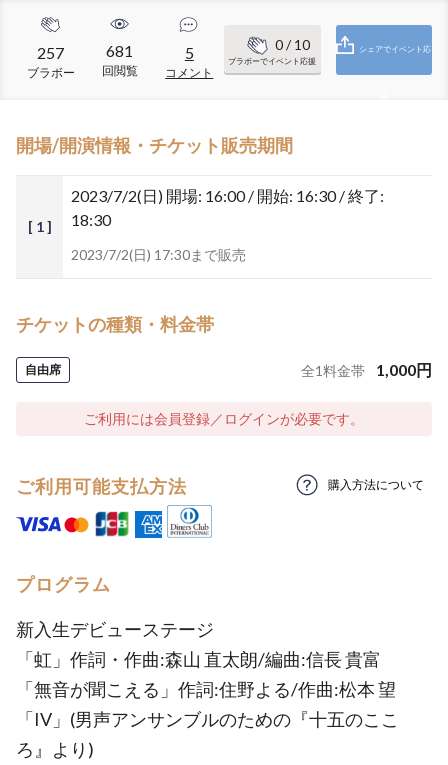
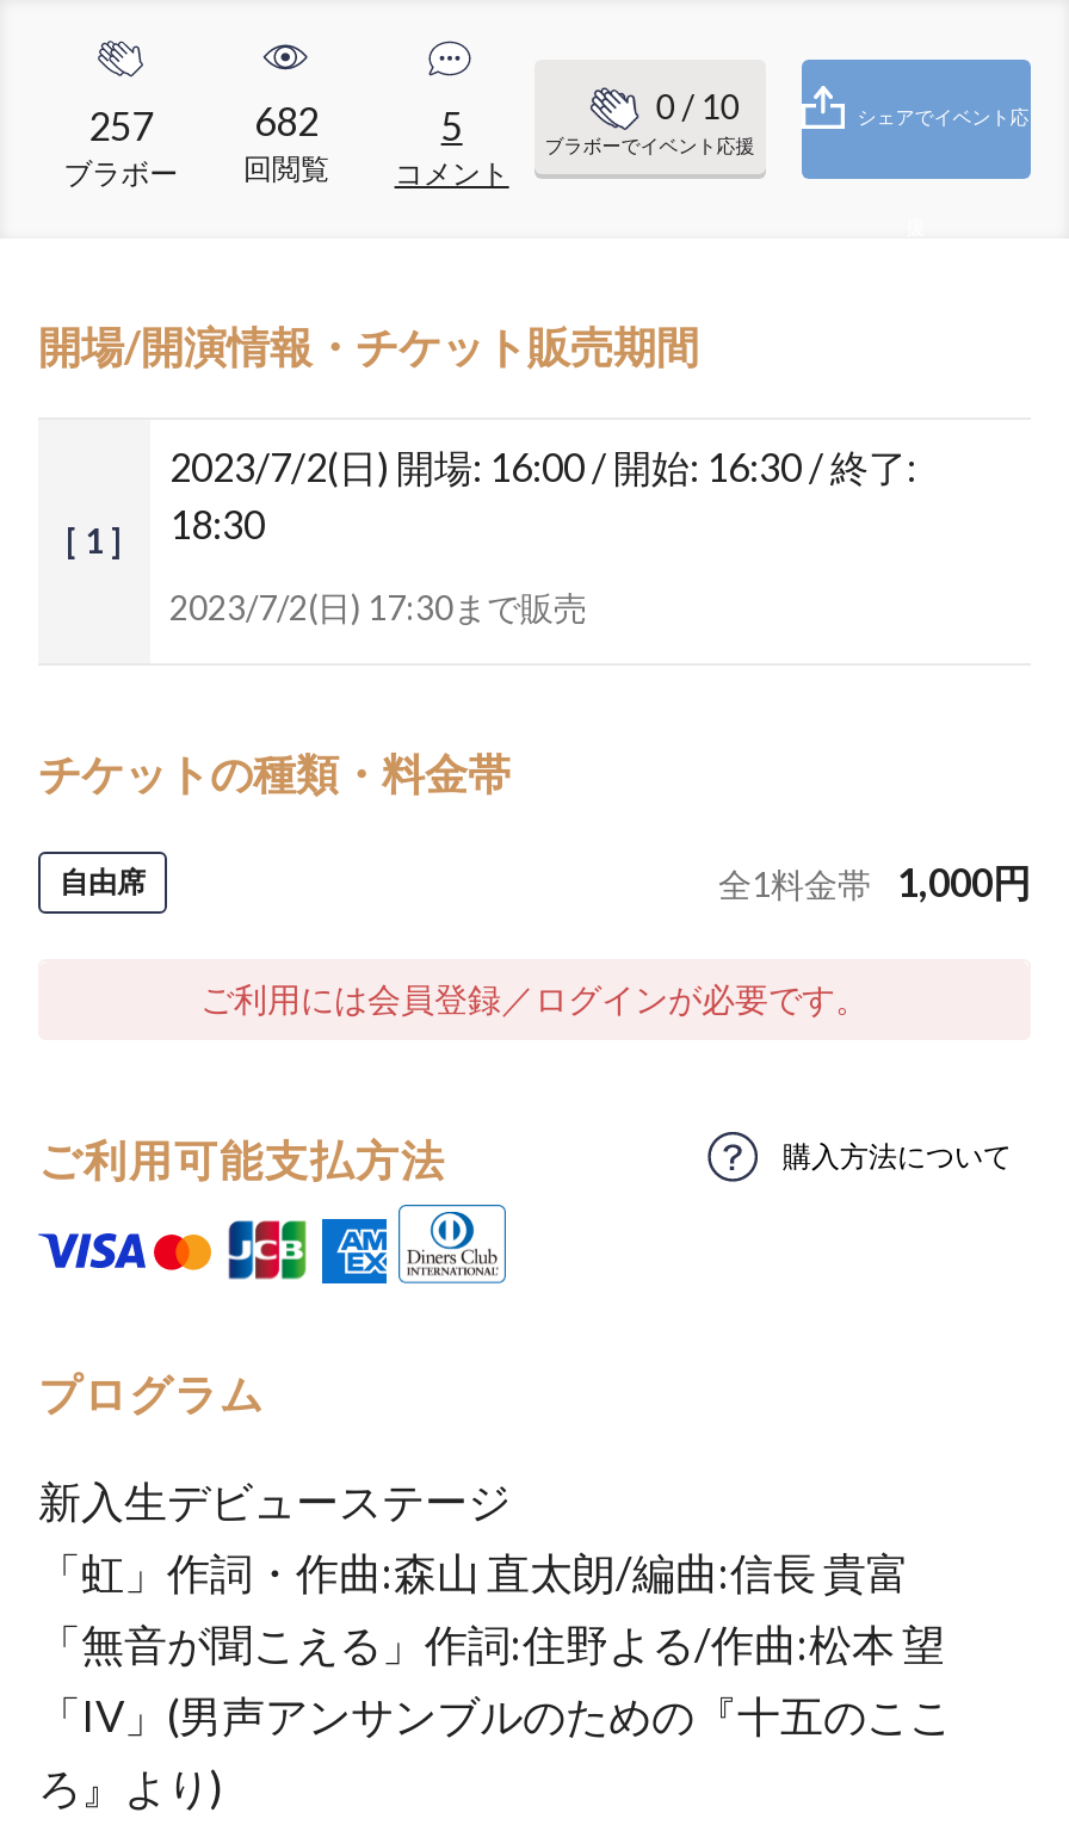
- 681
+ 682
